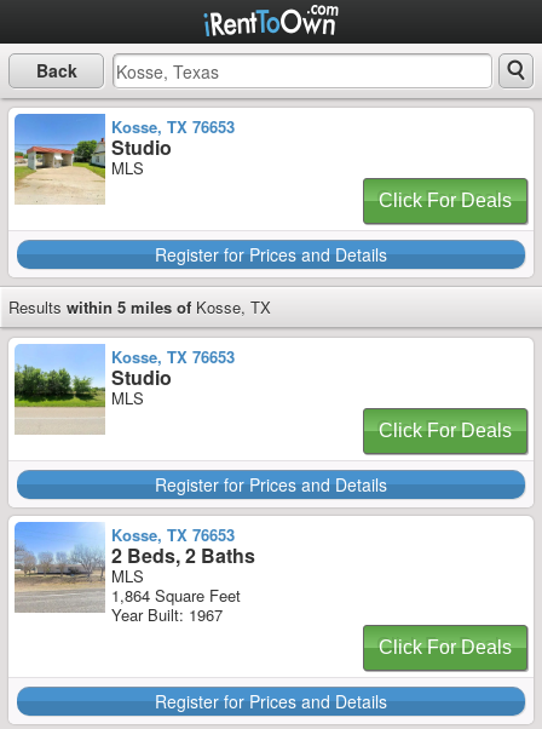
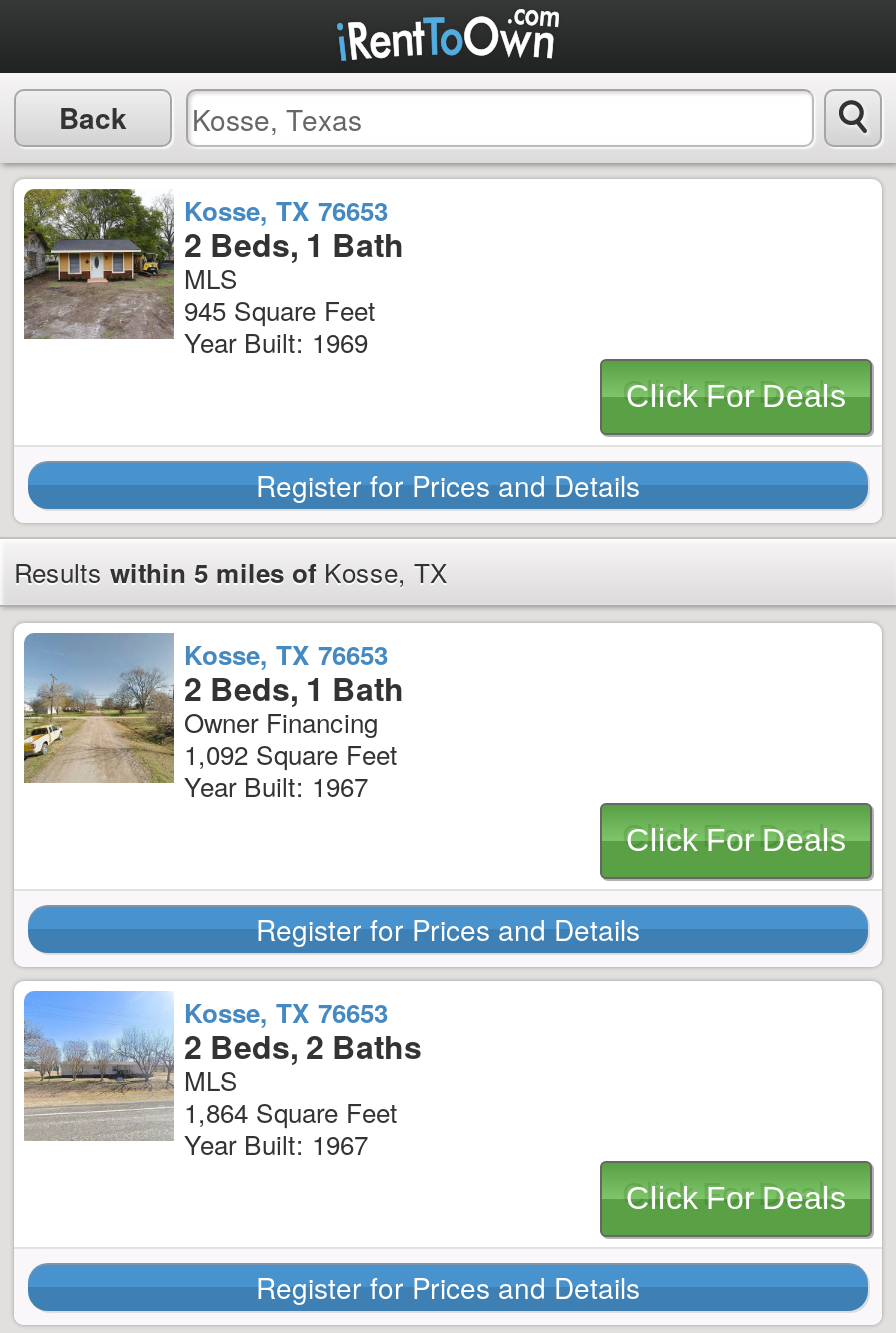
- [image]
- Studio
+ [image]
+ 2 Beds, 1 Bath

+ 945 Square Feet
+ Year Built: 1969

- [image]
- Studio
- MLS
+ [image]
+ 2 Beds, 1 Bath
+ Owner Financing
+ 1,092 Square Feet
+ Year Built: 1967
